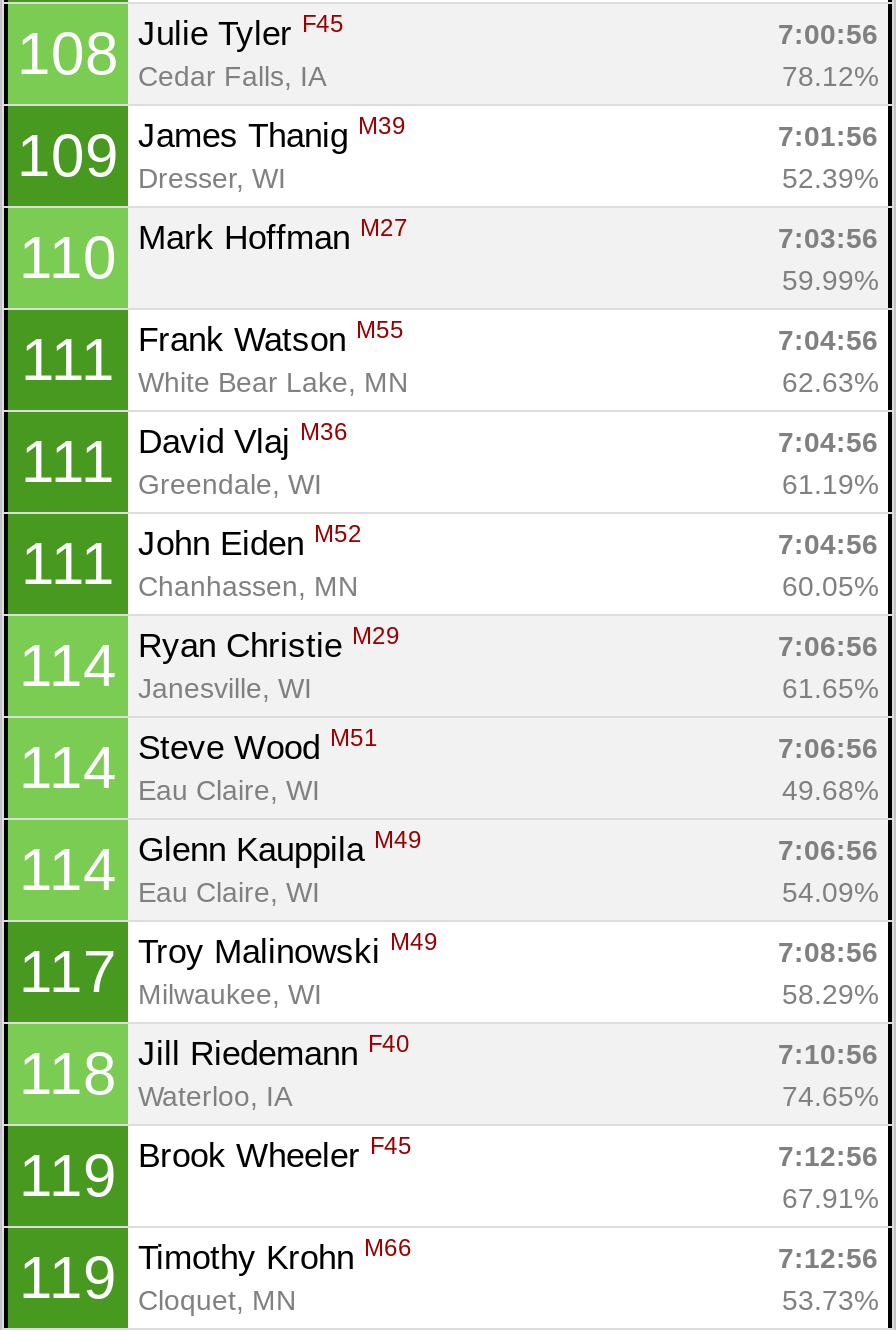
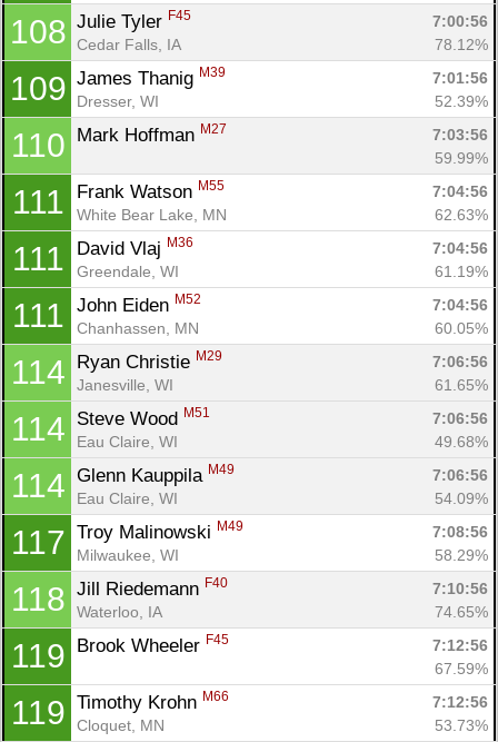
- 67.91%
+ 67.59%
